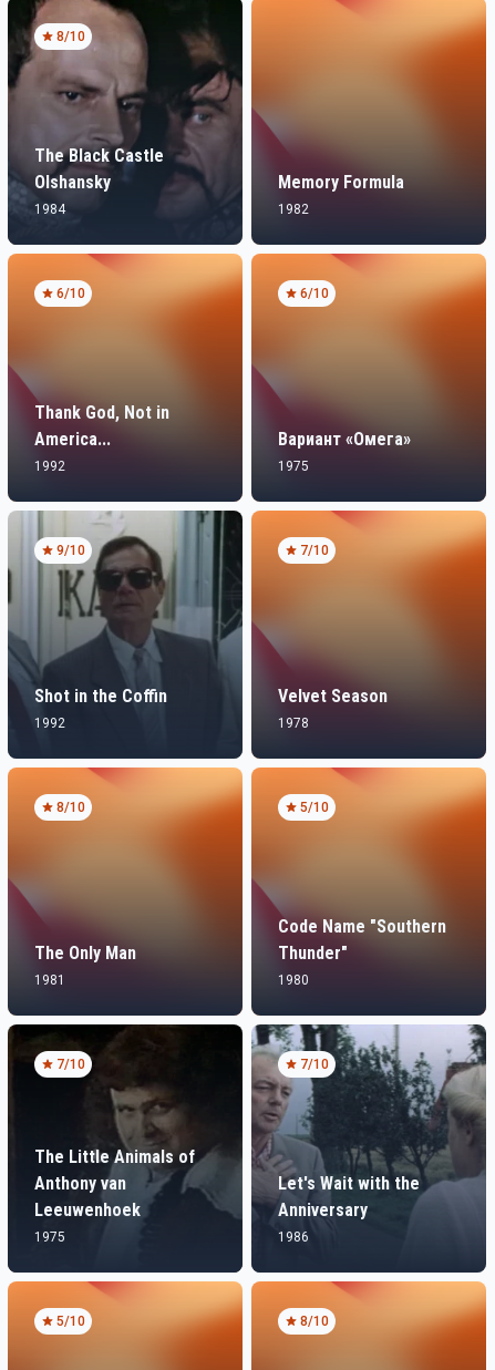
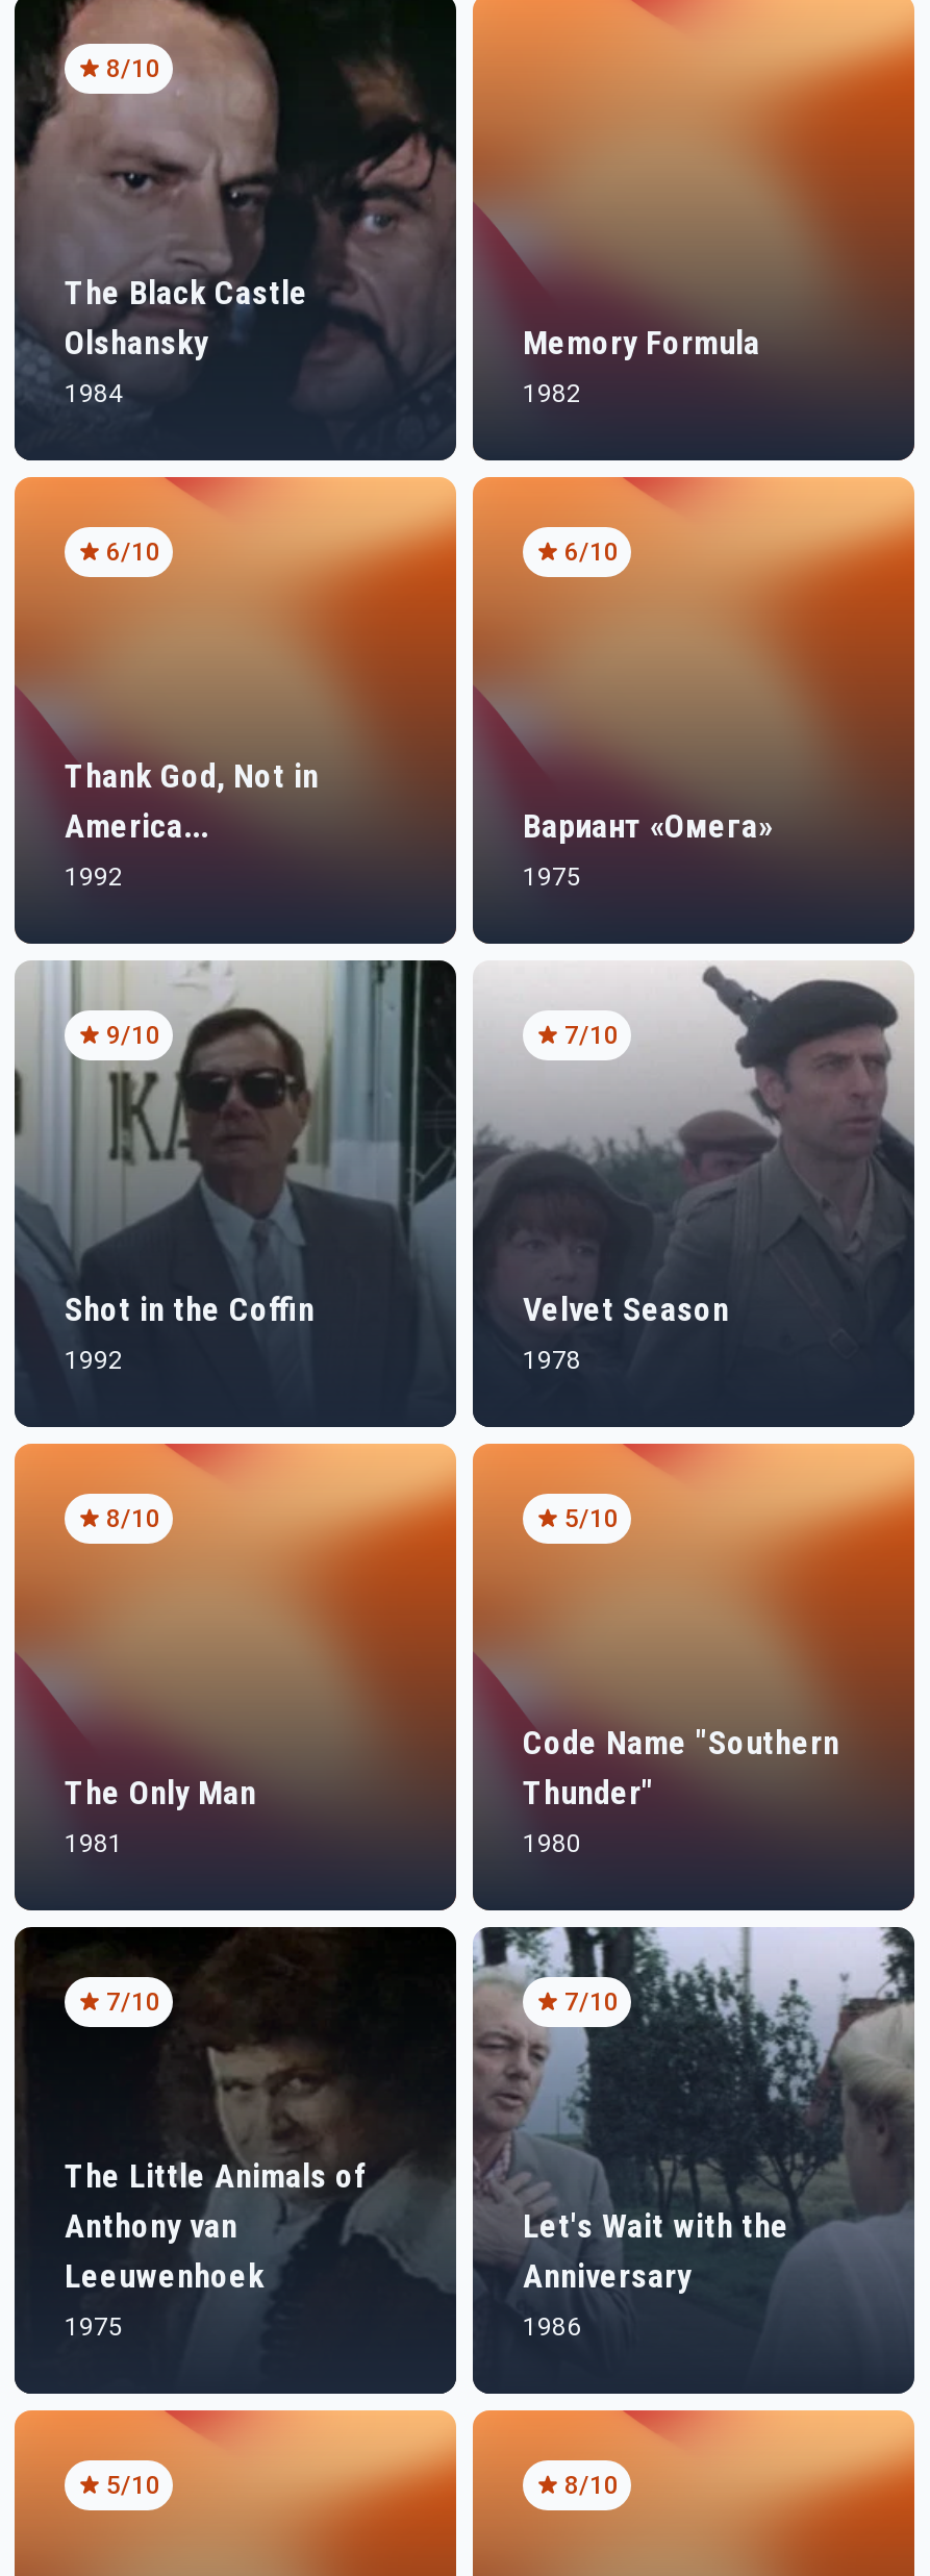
- [image]
+ [image]
